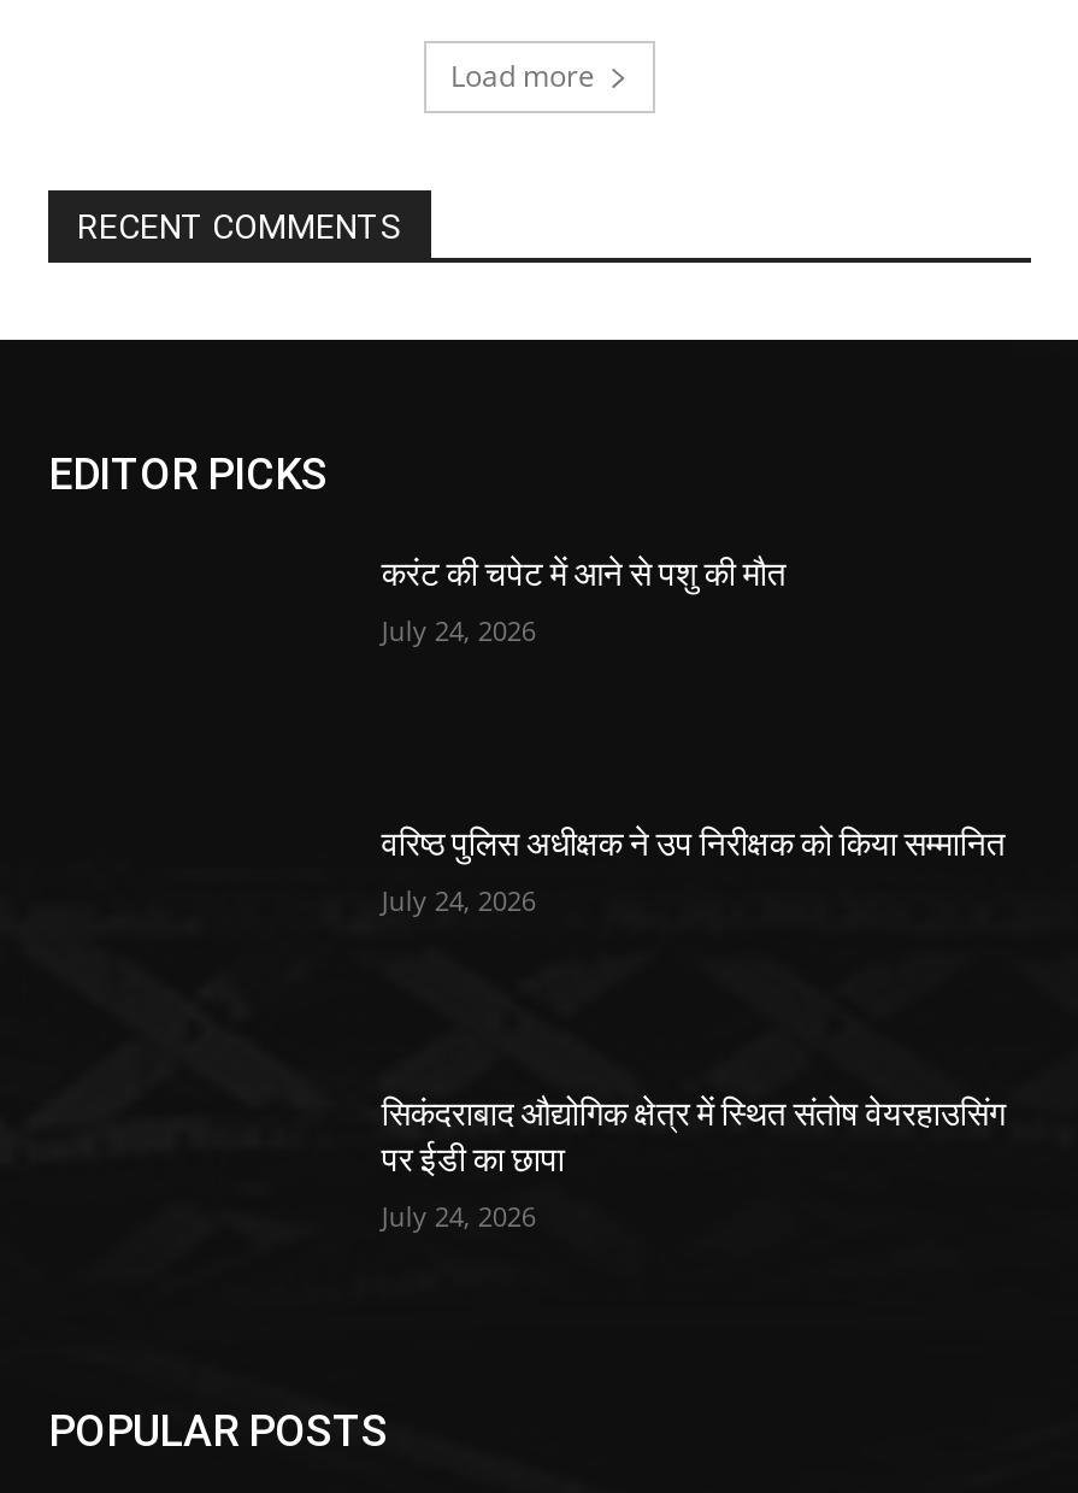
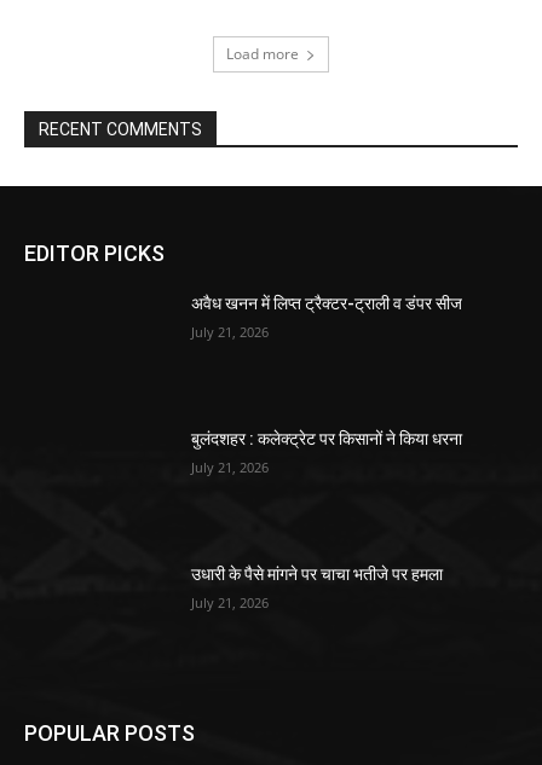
- करंट की चपेट में आने से पशु की मौत
+ अवैध खनन में लिप्त ट्रैक्टर-ट्राली व डंपर सीज

- July 24, 2026
+ July 21, 2026

- वरिष्ठ पुलिस अधीक्षक ने उप निरीक्षक को किया सम्मानित
+ बुलंदशहर : कलेक्ट्रेट पर किसानों ने किया धरना

- July 24, 2026
+ July 21, 2026

- सिकंदराबाद औद्योगिक क्षेत्र में स्थित संतोष वेयरहाउसिंग
- पर ईडी का छापा
+ उधारी के पैसे मांगने पर चाचा भतीजे पर हमला

- July 24, 2026
+ July 21, 2026
